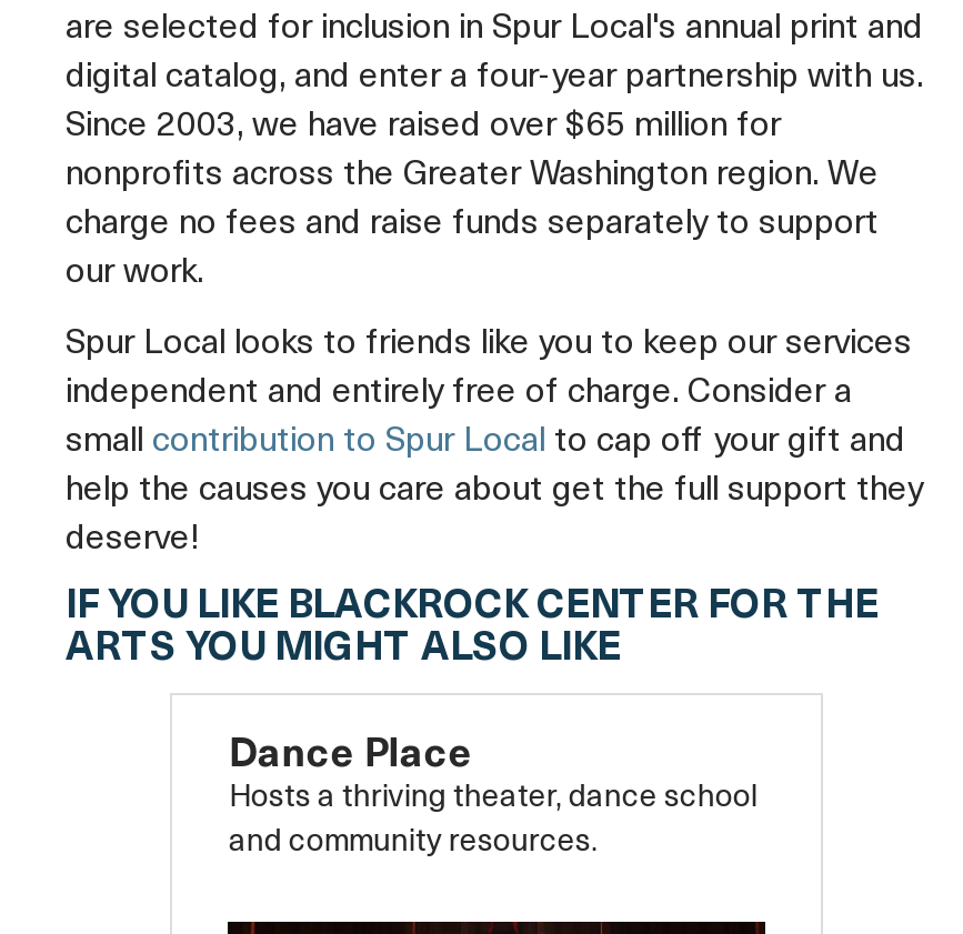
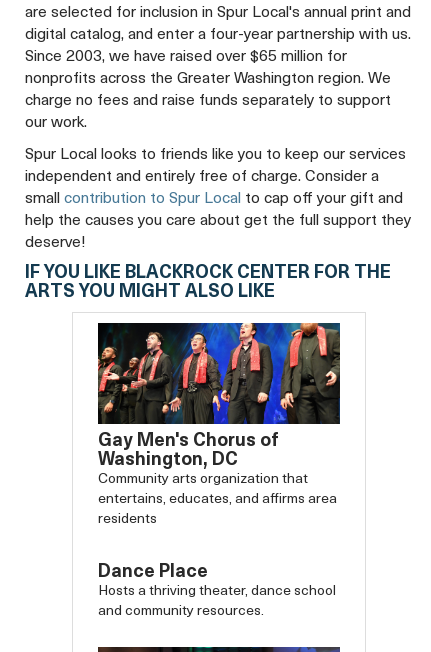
+ [image]
+ Gay Men's Chorus of
+ Washington, DC
+ Community arts organization that
+ entertains, educates, and affirms area
+ residents
